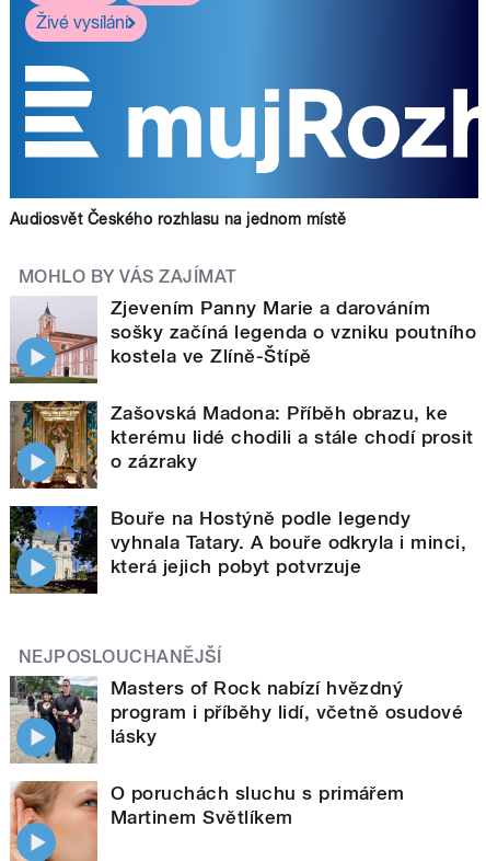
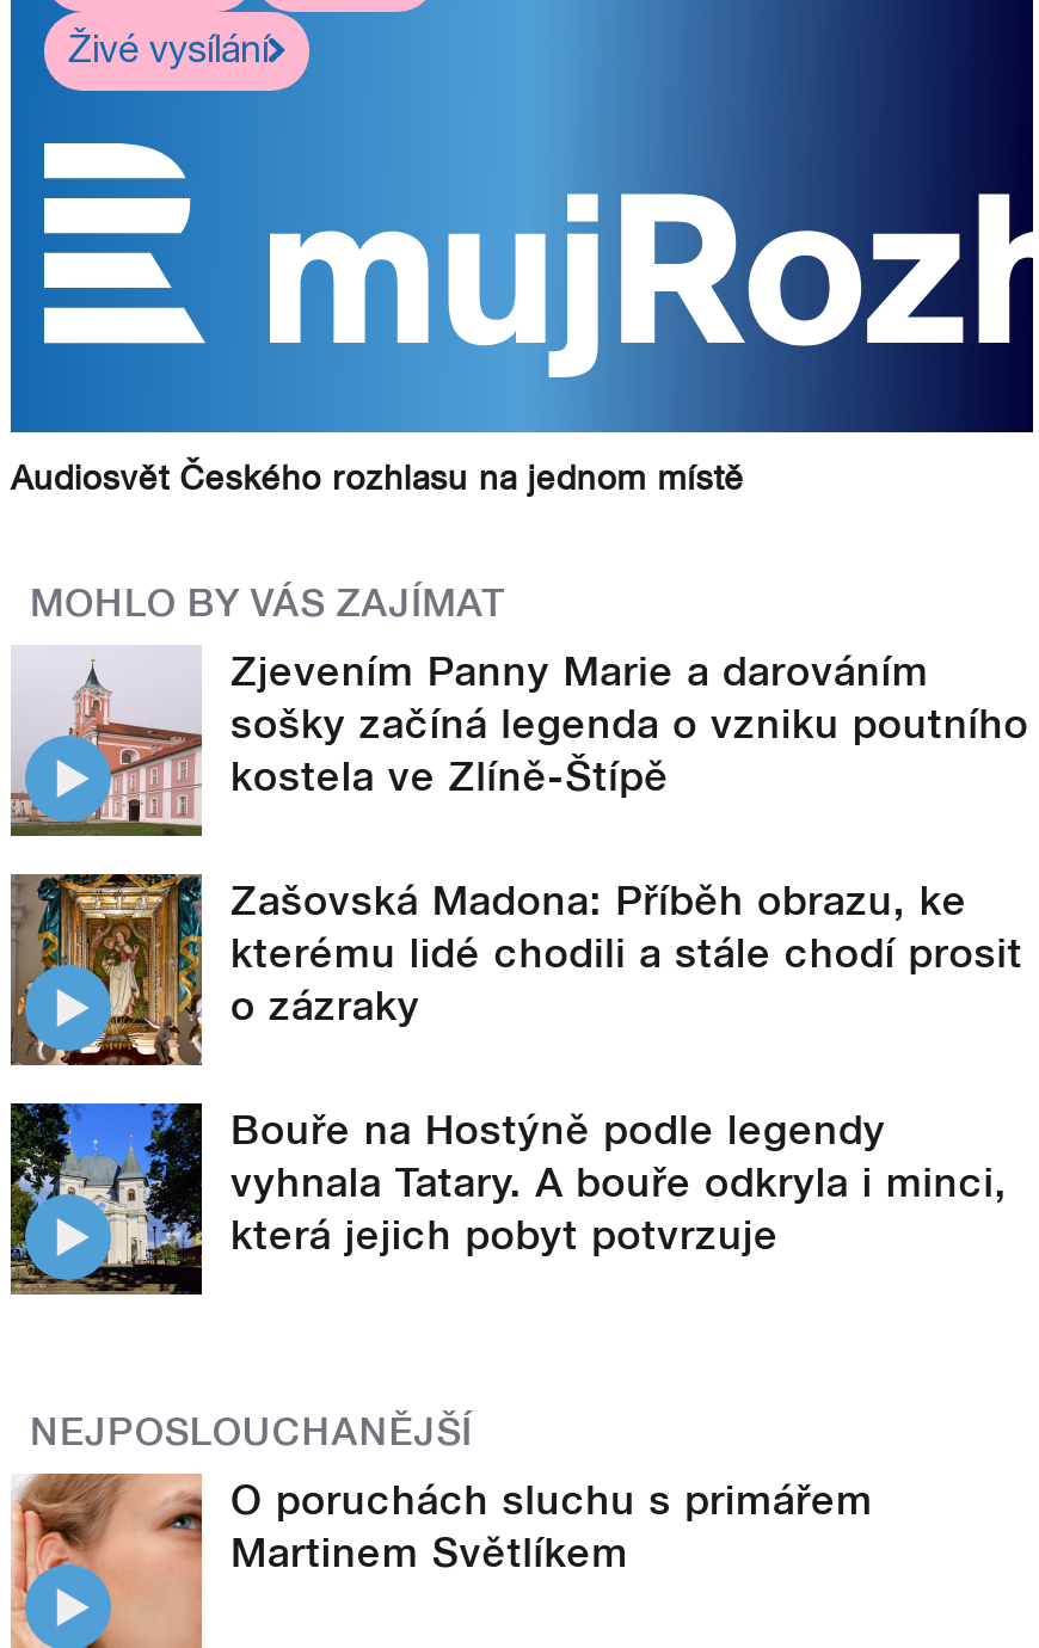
- [image]
- Masters of Rock nabízí hvězdný
- program i příběhy lidí, včetně osudové
- lásky
